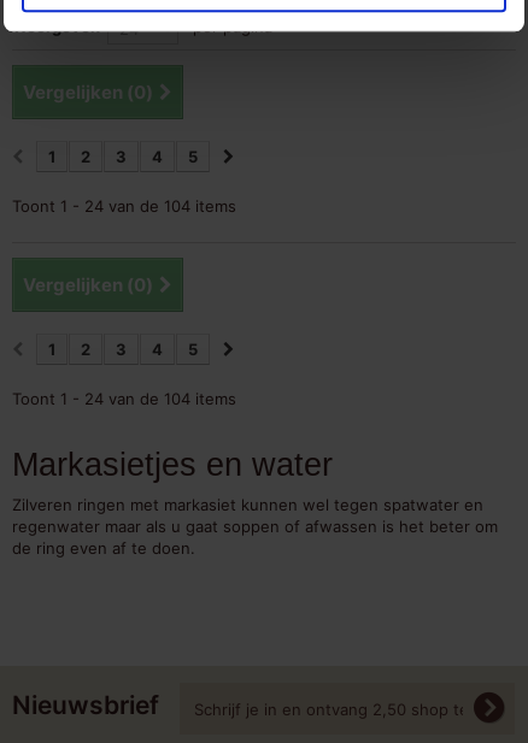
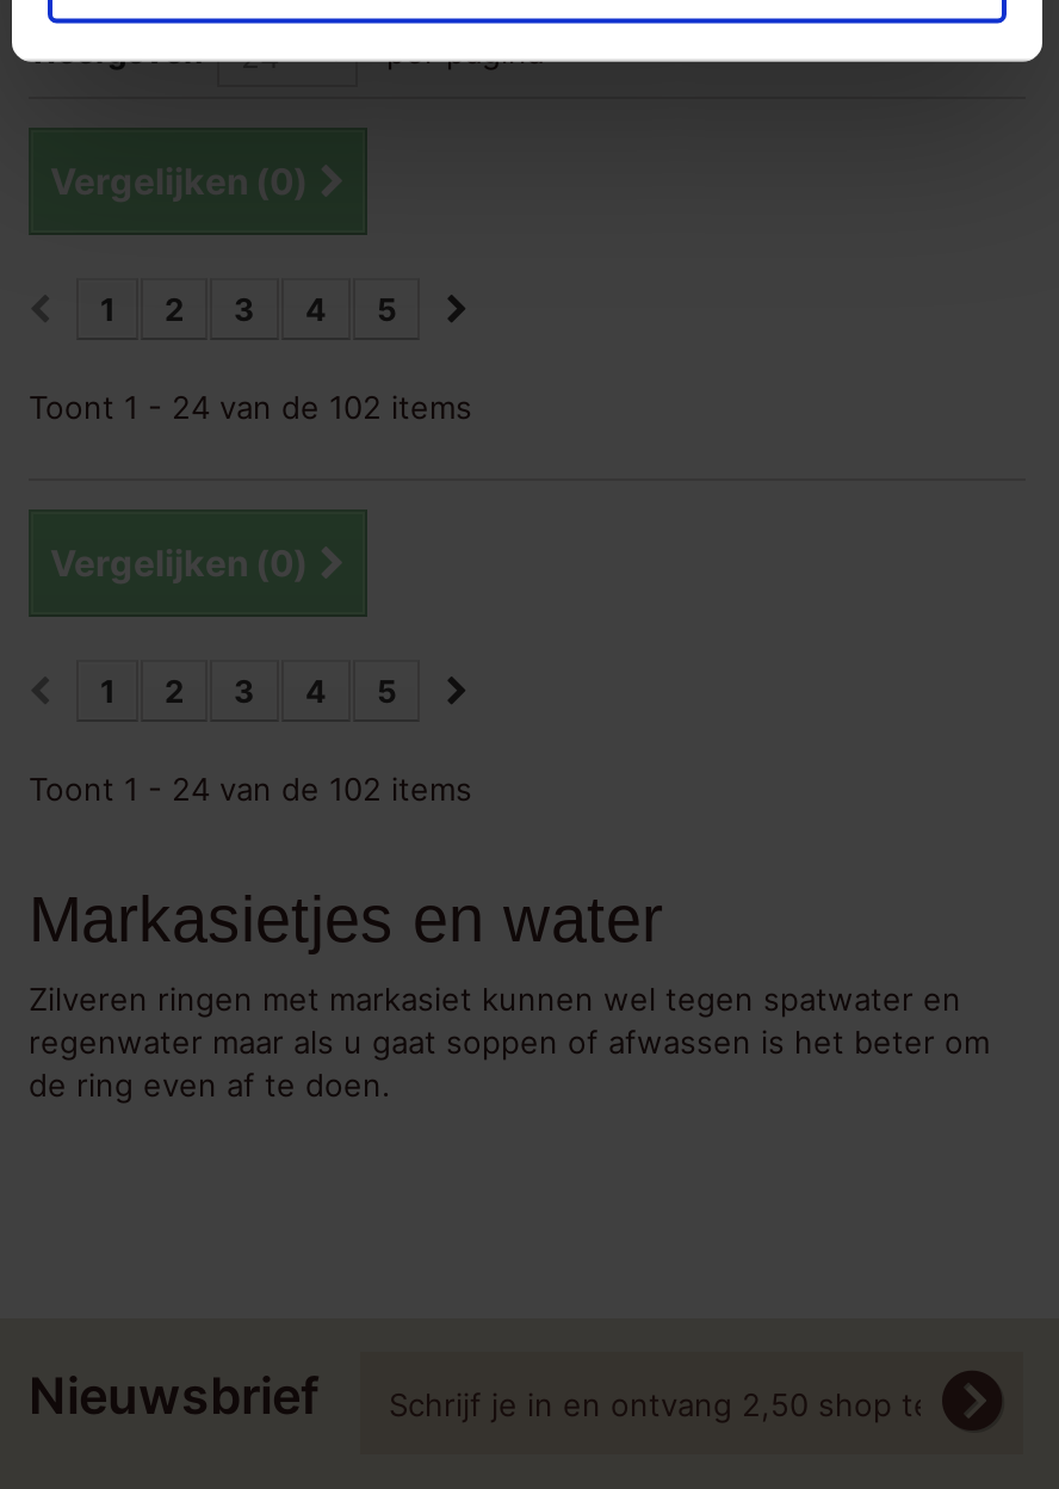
- Toont 1 - 24 van de 104 items
+ Toont 1 - 24 van de 102 items

- Toont 1 - 24 van de 104 items
+ Toont 1 - 24 van de 102 items
